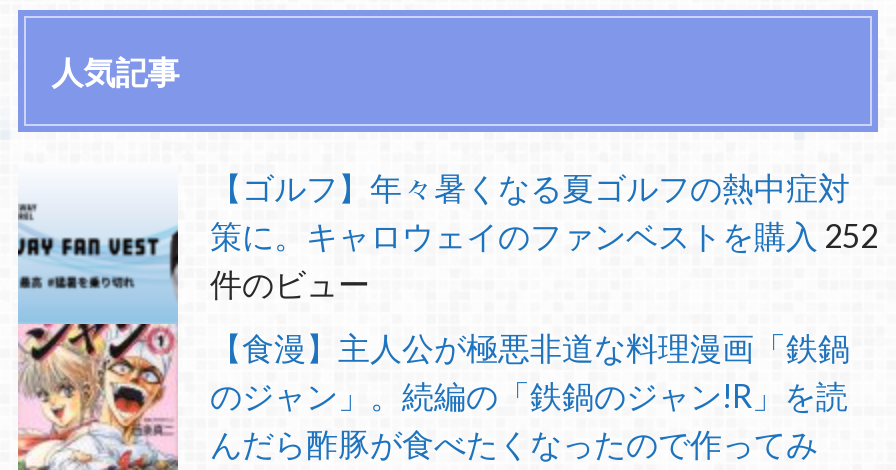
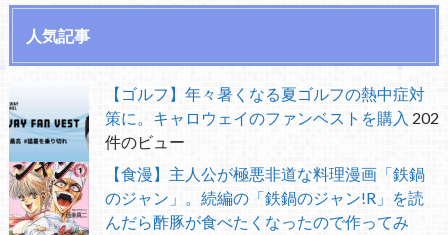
- 策に。キャロウェイのファンベストを購入 252
+ 策に。キャロウェイのファンベストを購入 202
